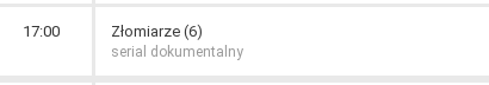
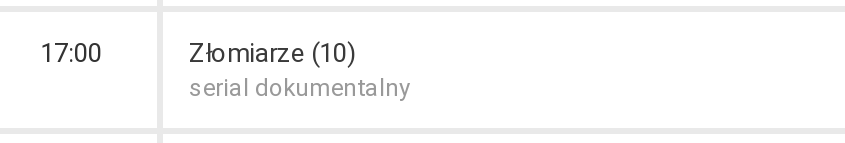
- Złomiarze (6)
+ Złomiarze (10)
